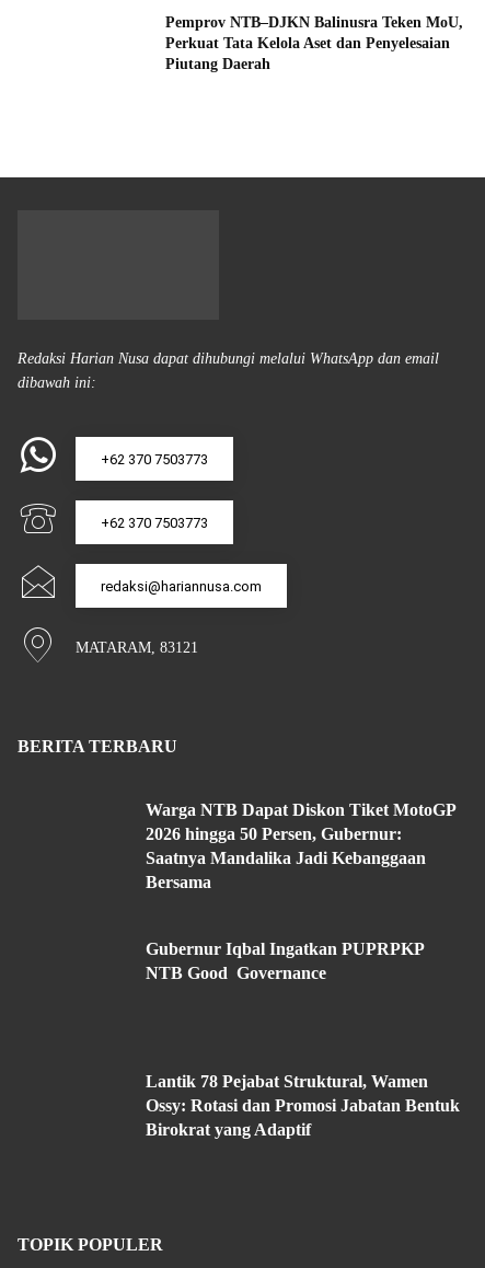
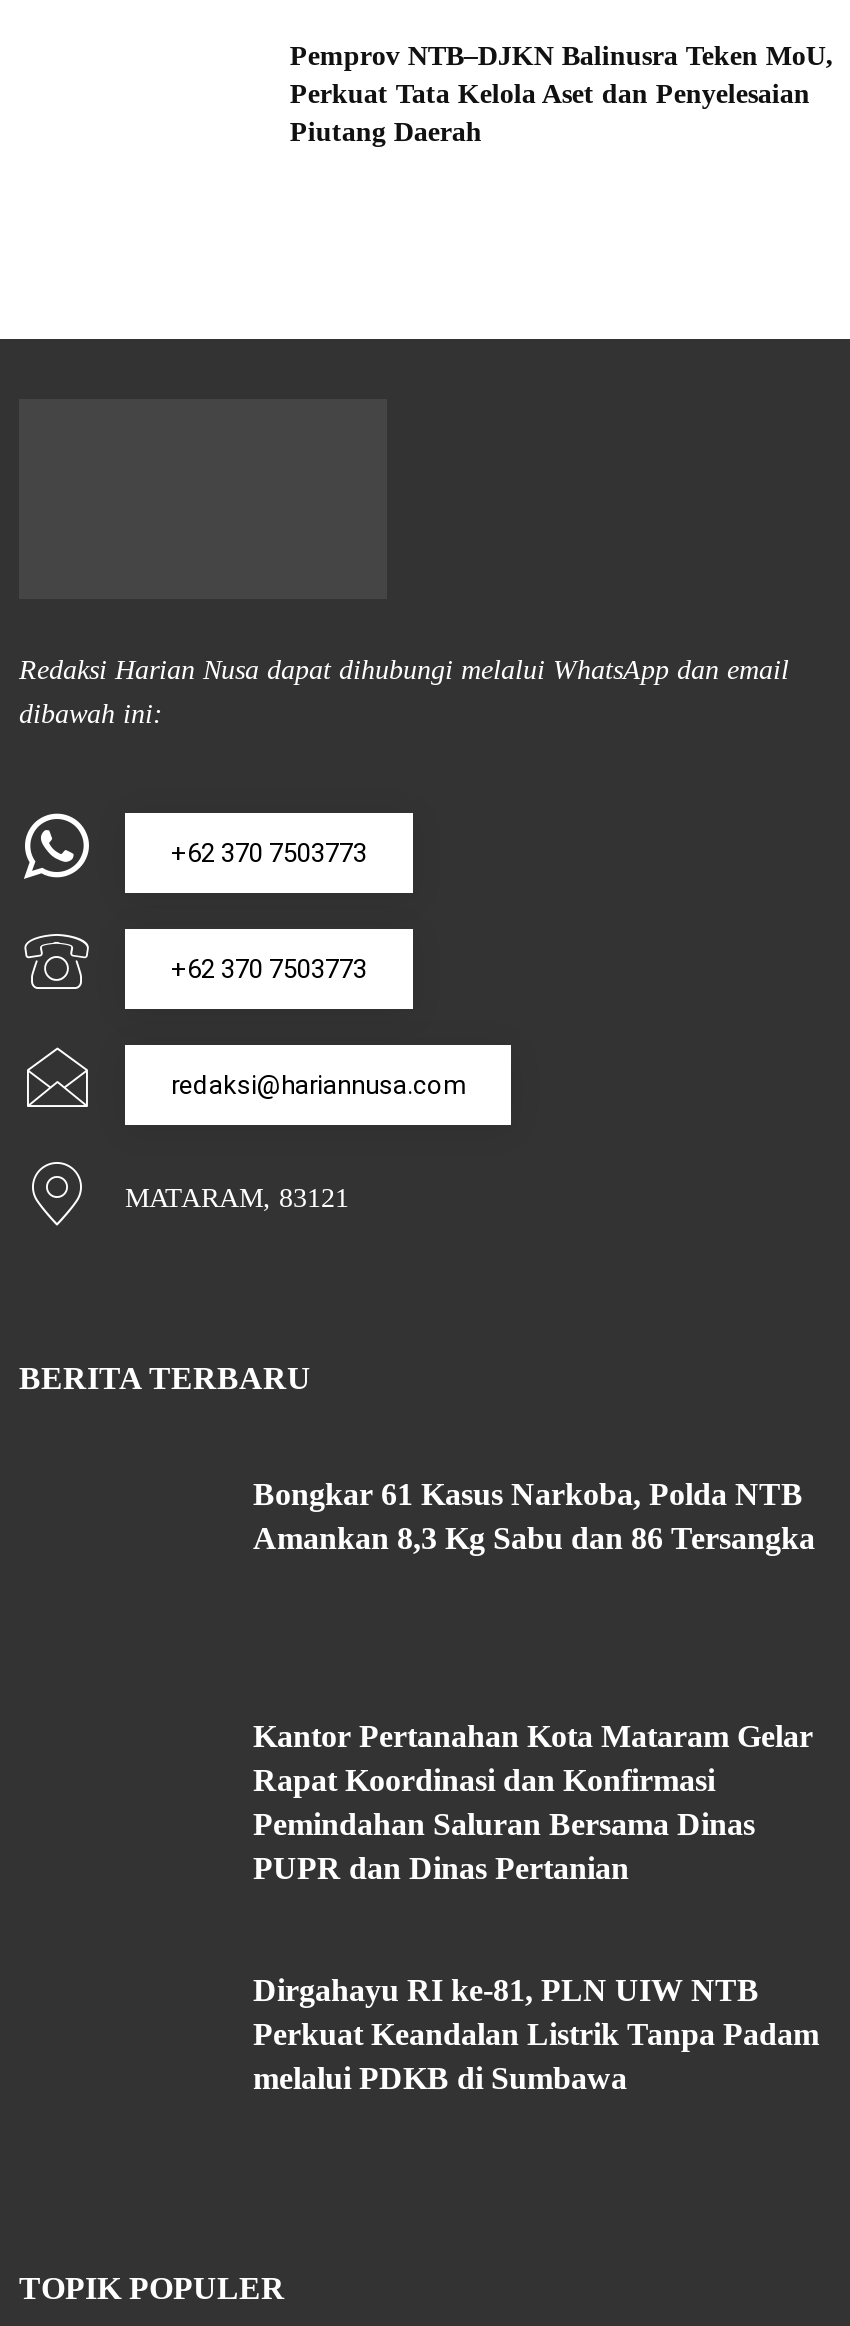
- Warga NTB Dapat Diskon Tiket MotoGP
- 2026 hingga 50 Persen, Gubernur:
- Saatnya Mandalika Jadi Kebanggaan
- Bersama
+ Bongkar 61 Kasus Narkoba, Polda NTB
+ Amankan 8,3 Kg Sabu dan 86 Tersangka

- Gubernur Iqbal Ingatkan PUPRPKP
- NTB Good Governance
+ Kantor Pertanahan Kota Mataram Gelar
+ Rapat Koordinasi dan Konfirmasi
+ Pemindahan Saluran Bersama Dinas
+ PUPR dan Dinas Pertanian

- Lantik 78 Pejabat Struktural, Wamen
- Ossy: Rotasi dan Promosi Jabatan Bentuk
- Birokrat yang Adaptif
+ Dirgahayu RI ke-81, PLN UIW NTB
+ Perkuat Keandalan Listrik Tanpa Padam
+ melalui PDKB di Sumbawa
